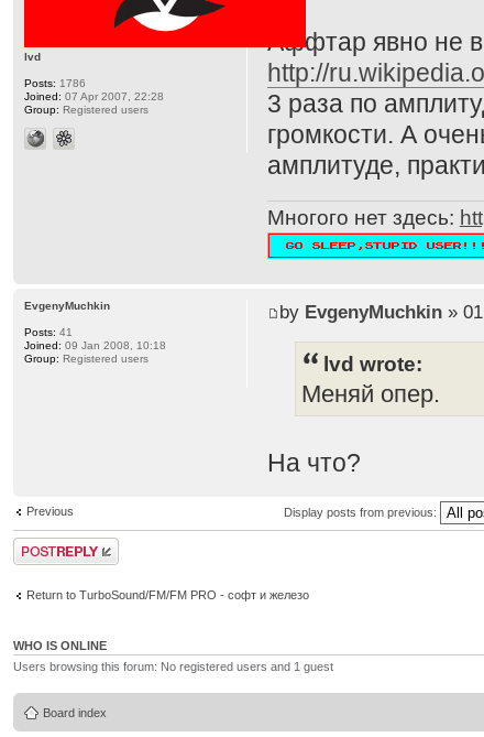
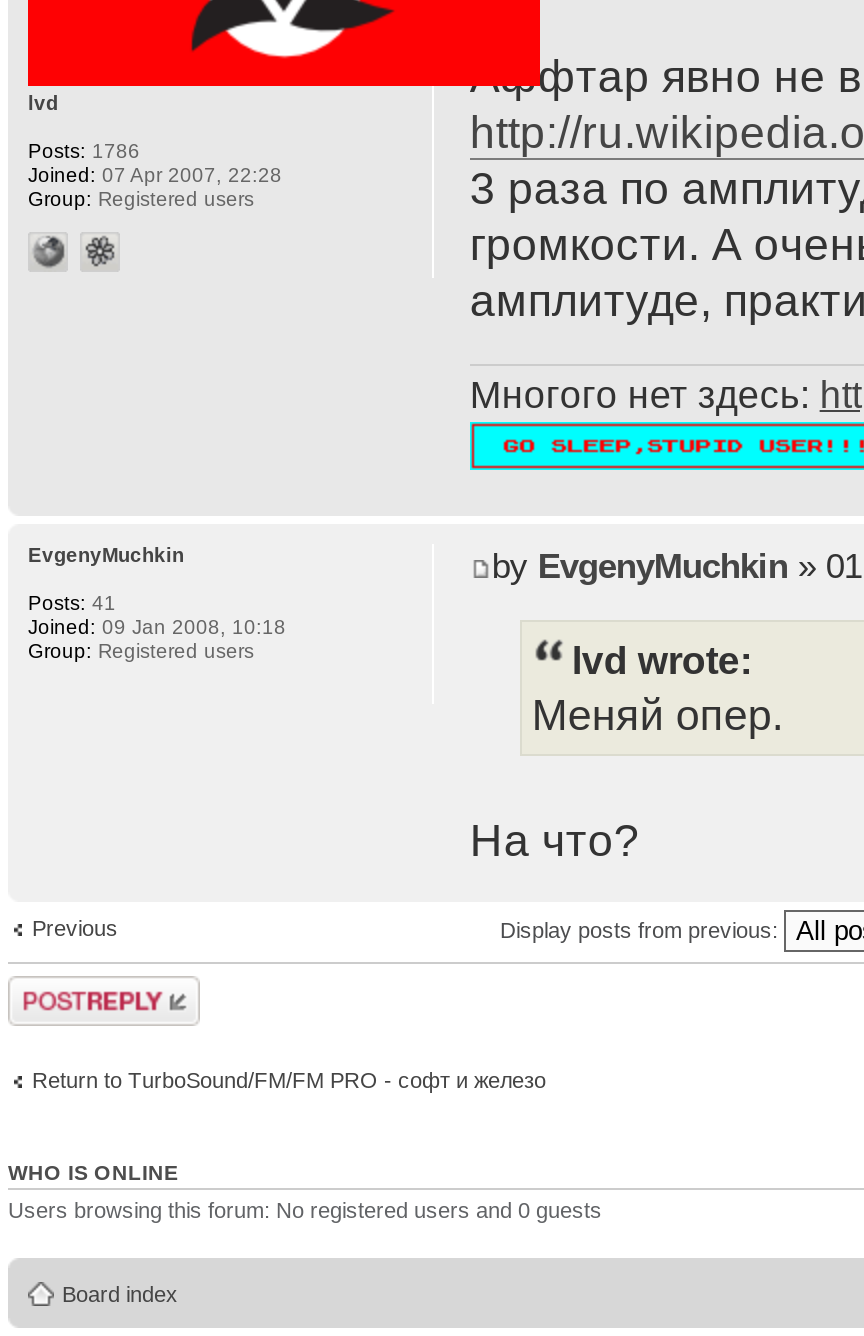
- Users browsing this forum: No registered users and 1 guest
+ Users browsing this forum: No registered users and 0 guests
